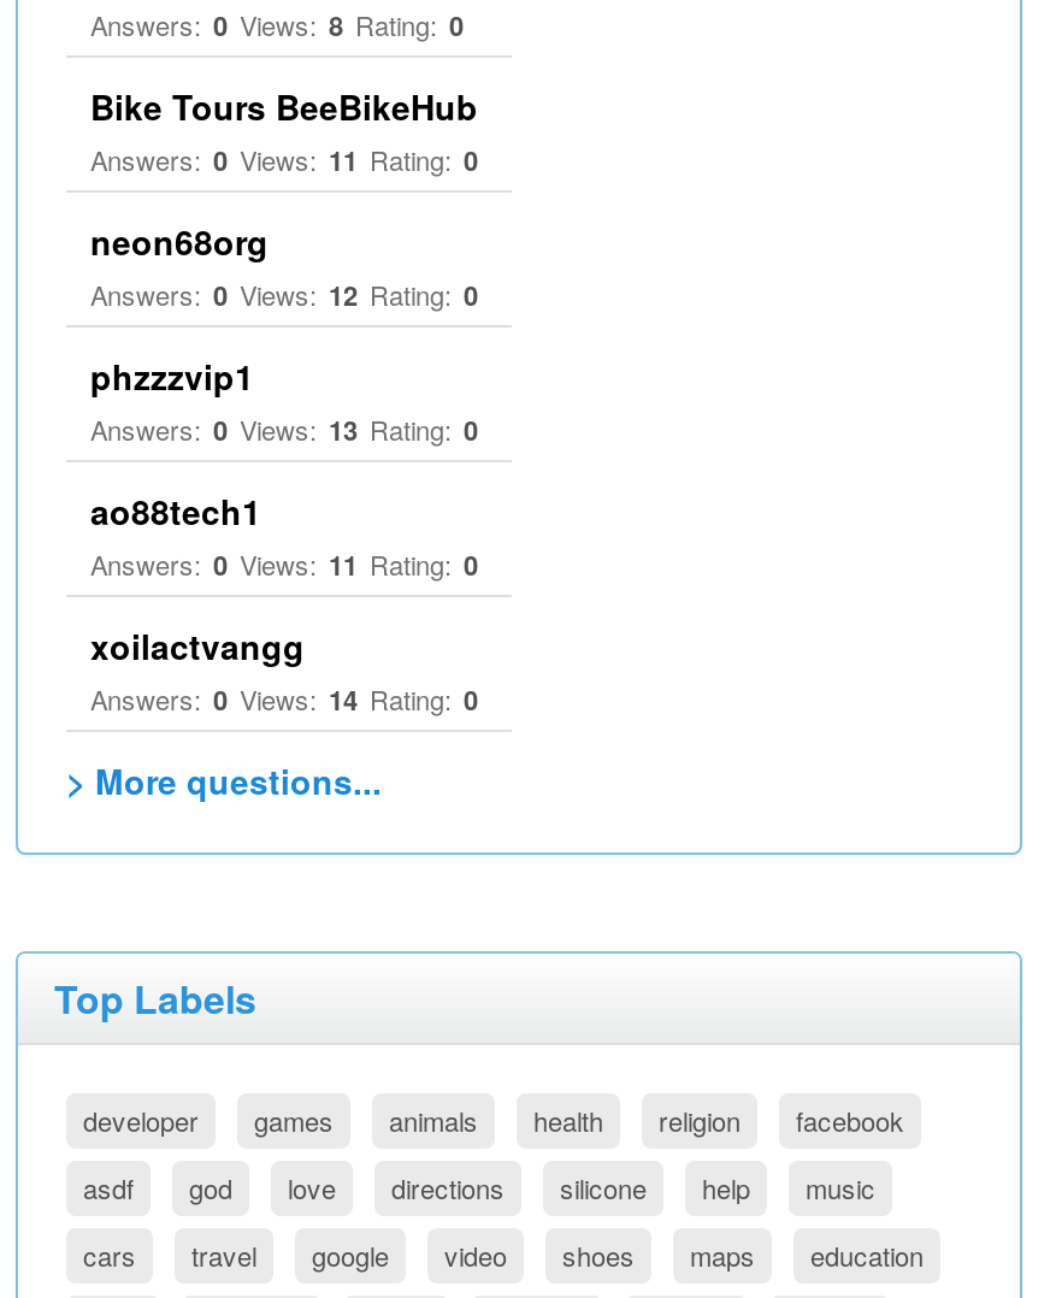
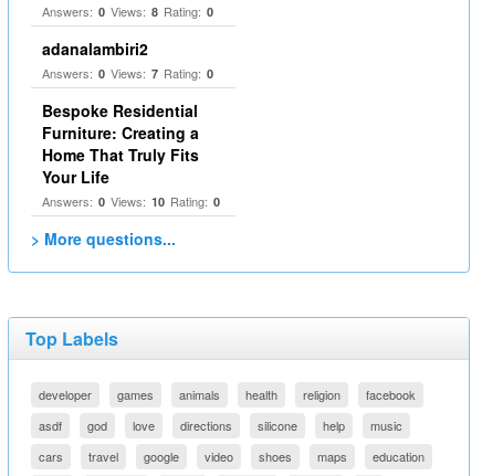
- Bike Tours BeeBikeHub
- Answers: 0 Views: 11 Rating: 0
- neon68org
- Answers: 0 Views: 12 Rating: 0
- phzzzvip1
- Answers: 0 Views: 13 Rating: 0
- ao88tech1
- Answers: 0 Views: 11 Rating: 0
- xoilactvangg
- Answers: 0 Views: 14 Rating: 0
+ adanalambiri2
+ Answers: 0 Views: 7 Rating: 0
+ Bespoke Residential
+ Furniture: Creating a
+ Home That Truly Fits
+ Your Life
+ Answers: 0 Views: 10 Rating: 0
